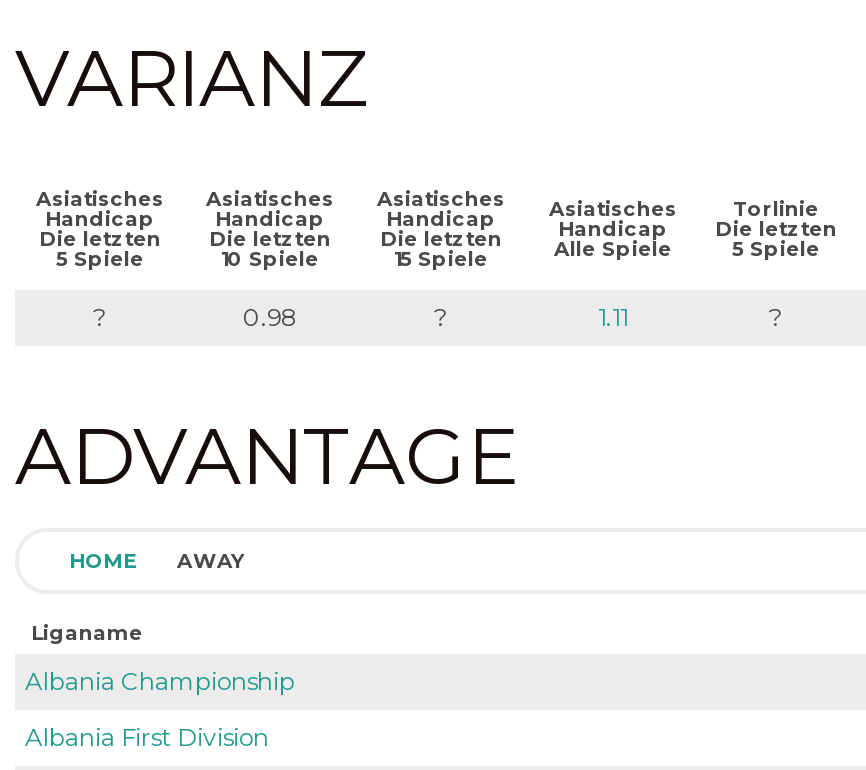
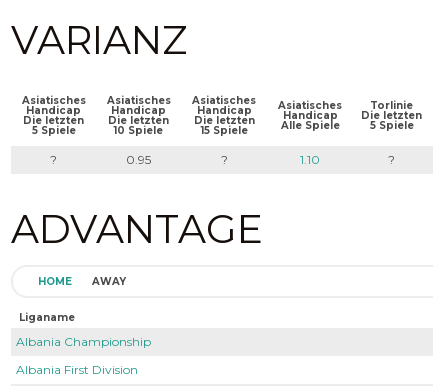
- 0.98
+ 0.95

- 1.11
+ 1.10
